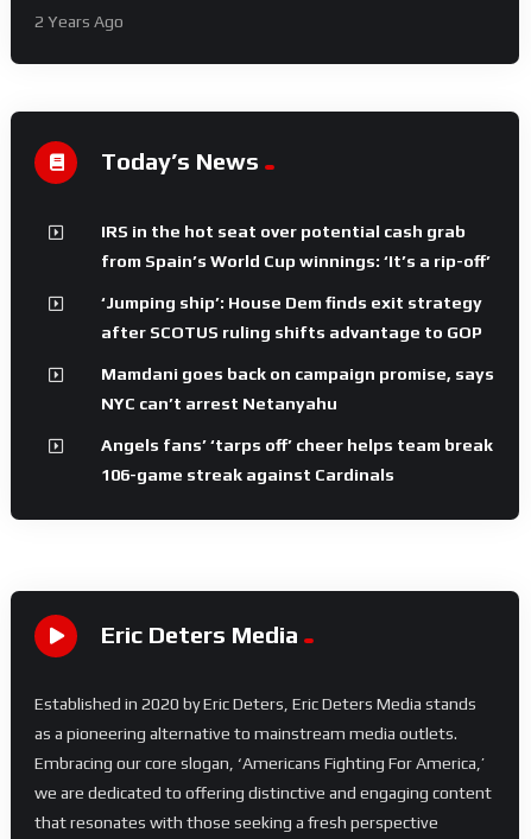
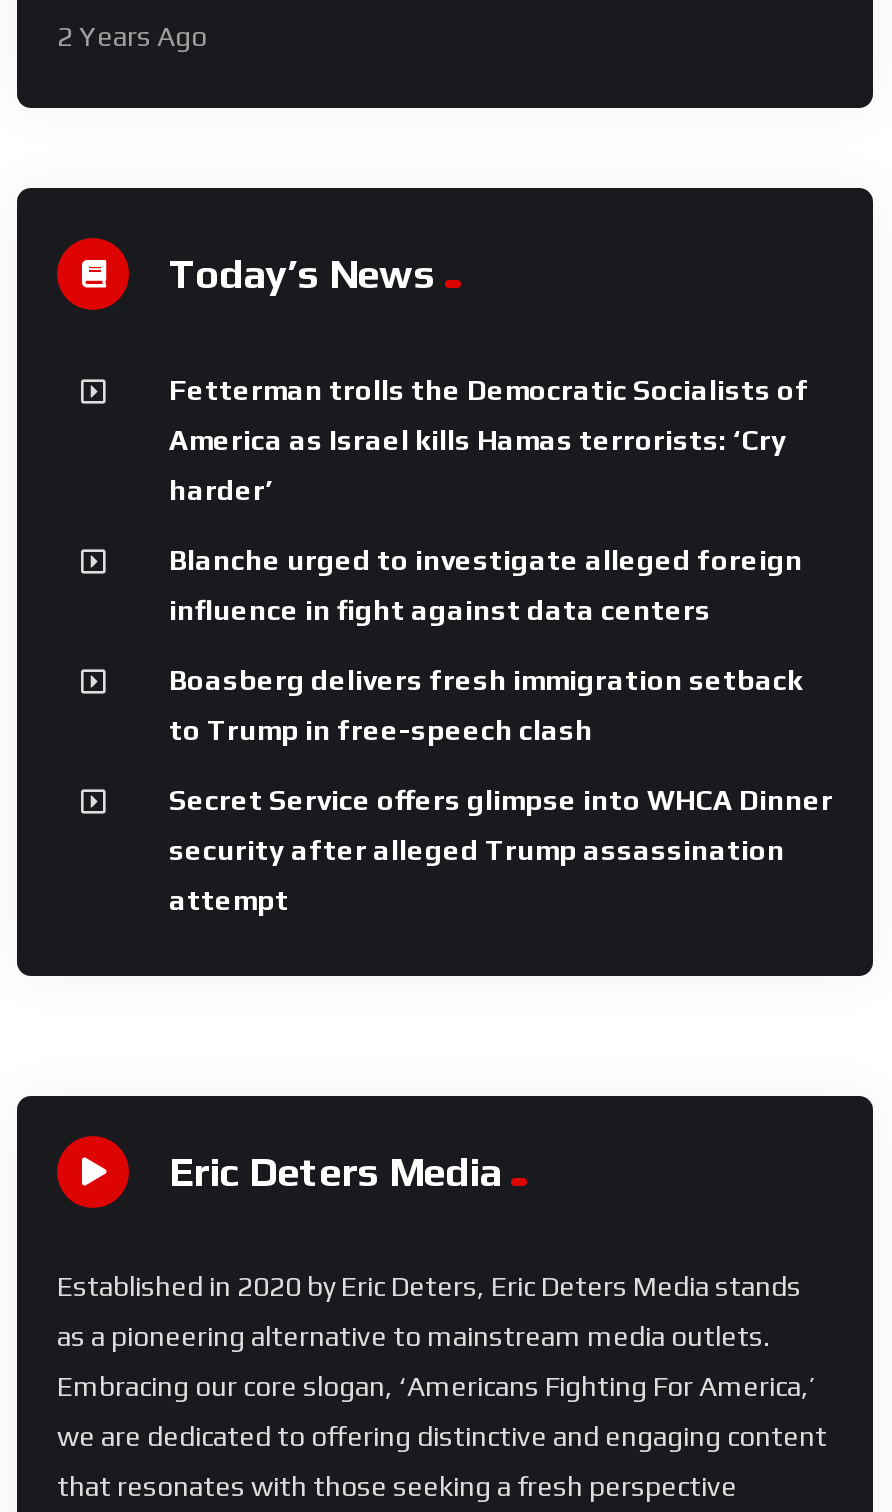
- IRS in the hot seat over potential cash grab
- from Spain’s World Cup winnings: ‘It’s a rip-off’
- ‘Jumping ship’: House Dem finds exit strategy
- after SCOTUS ruling shifts advantage to GOP
- Mamdani goes back on campaign promise, says
- NYC can’t arrest Netanyahu
- Angels fans’ ‘tarps off’ cheer helps team break
- 106-game streak against Cardinals
+ Fetterman trolls the Democratic Socialists of
+ America as Israel kills Hamas terrorists: ‘Cry
+ harder’
+ Blanche urged to investigate alleged foreign
+ influence in fight against data centers
+ Boasberg delivers fresh immigration setback
+ to Trump in free-speech clash
+ Secret Service offers glimpse into WHCA Dinner
+ security after alleged Trump assassination
+ attempt
